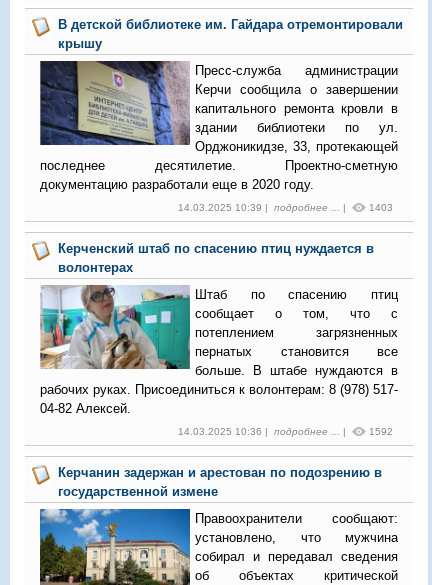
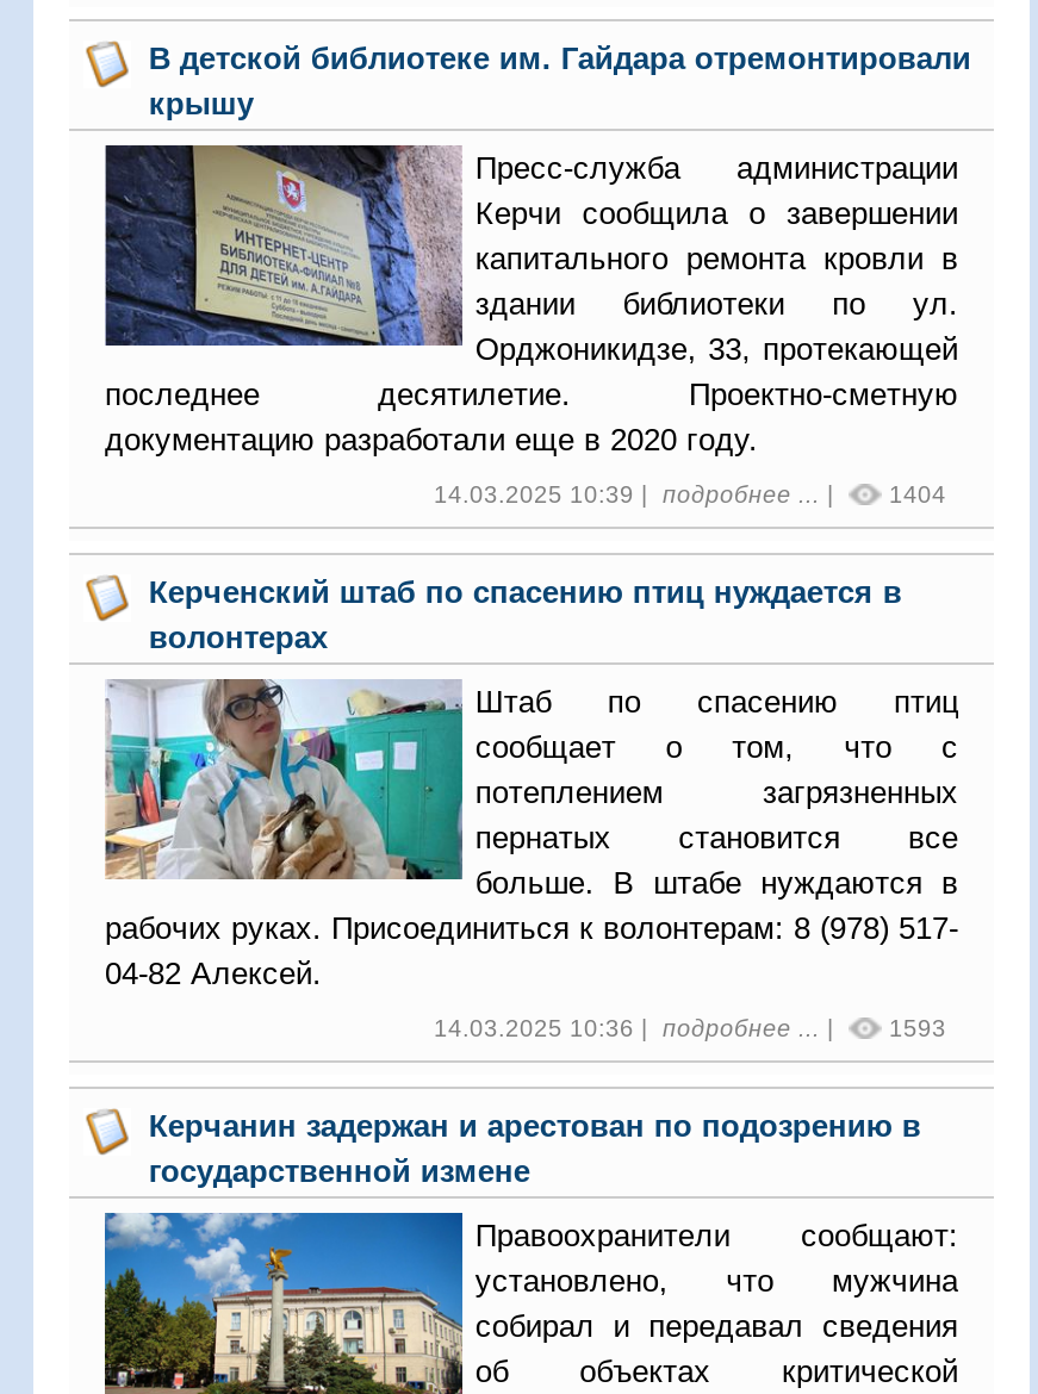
- 1403
+ 1404

- 1592
+ 1593
